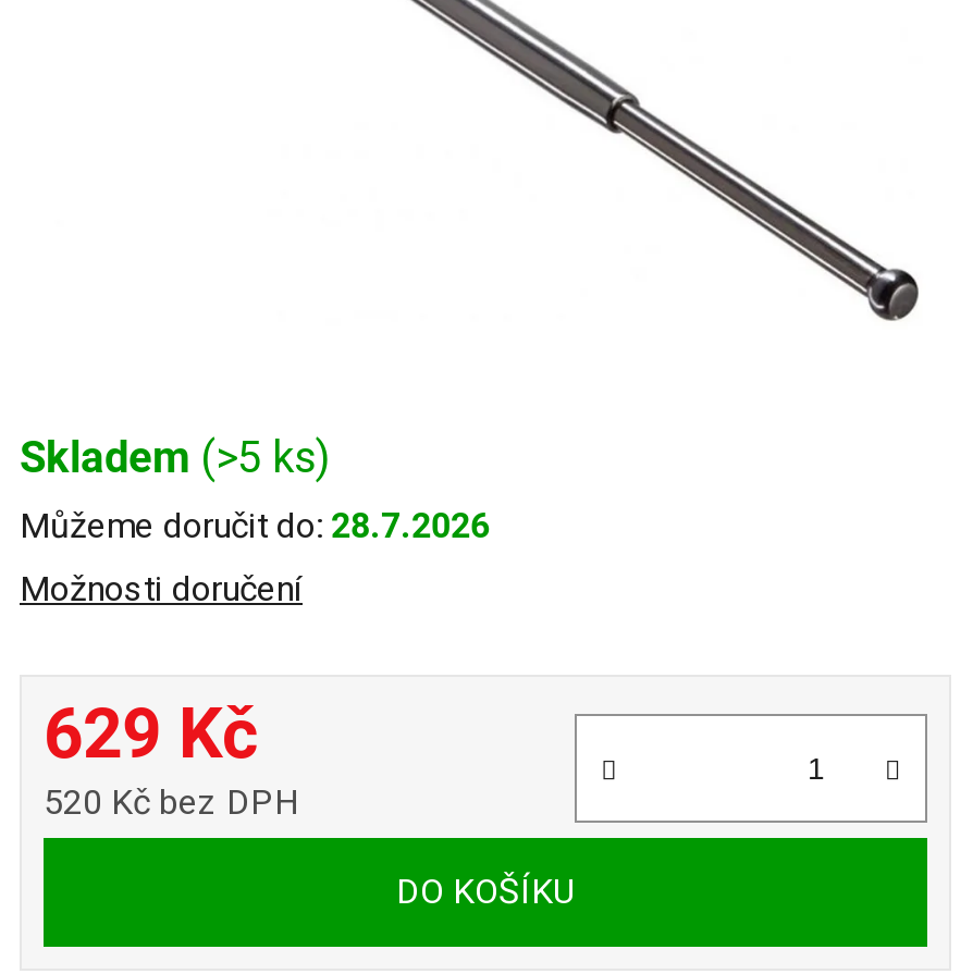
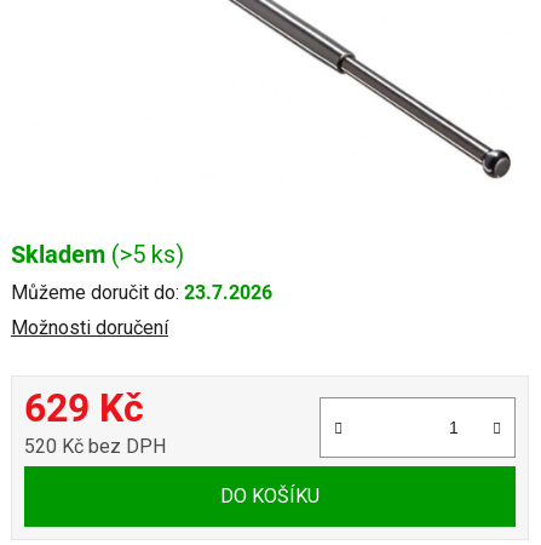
- Můžeme doručit do: 28.7.2026
+ Můžeme doručit do: 23.7.2026
